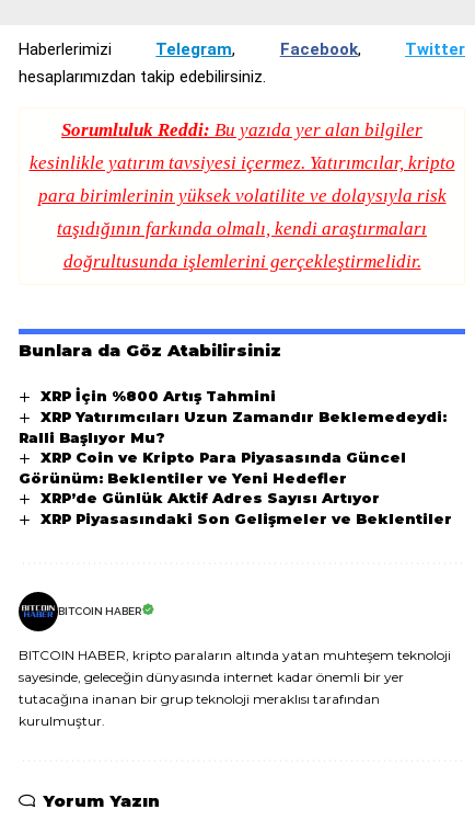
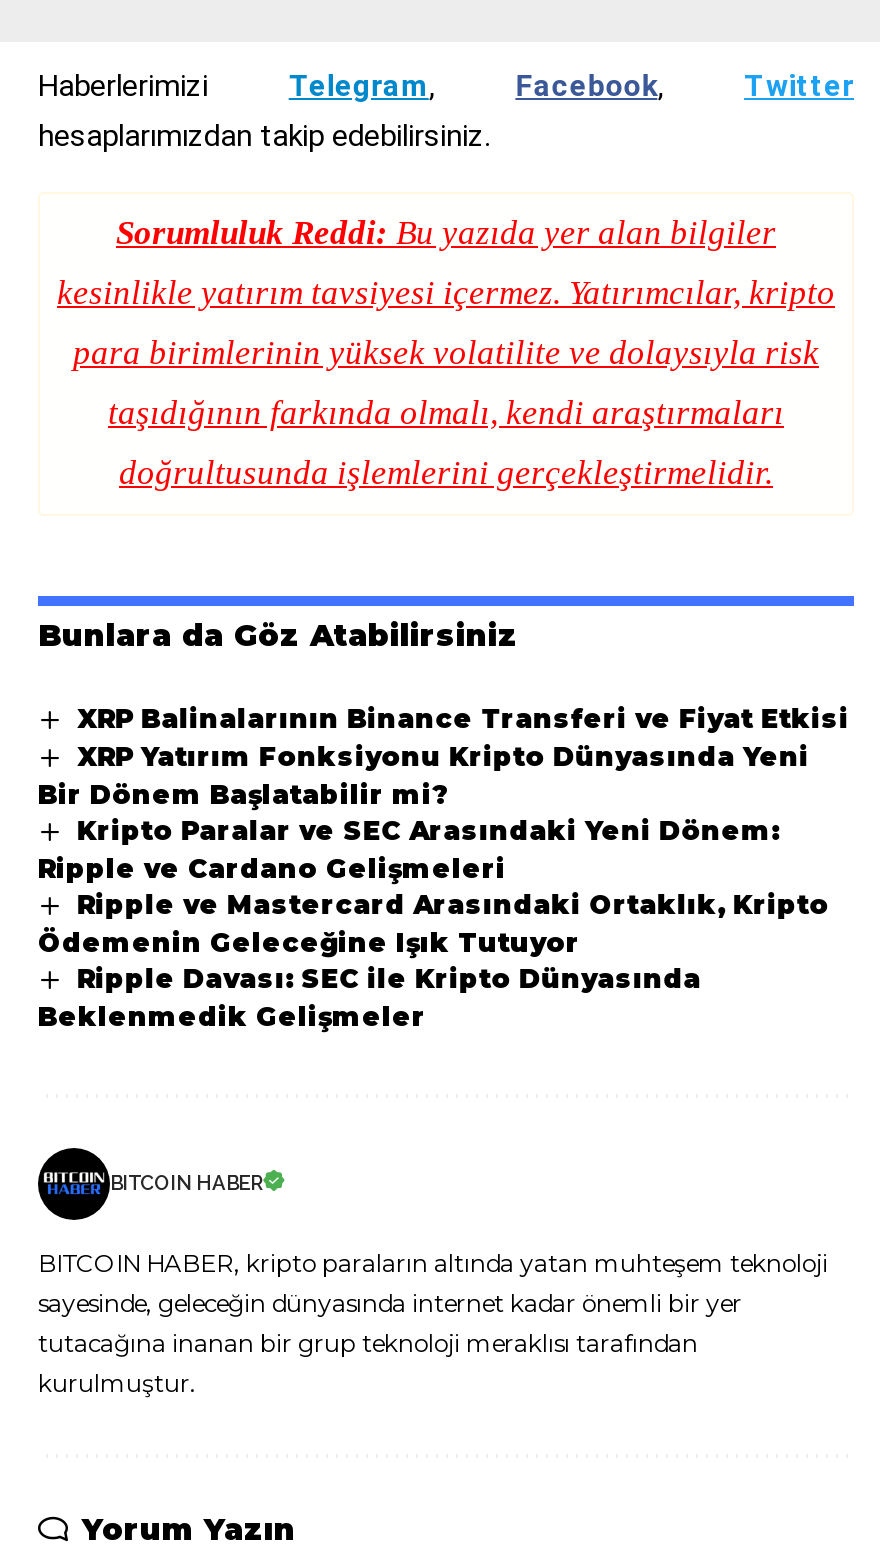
- XRP İçin %800 Artış Tahmini
- XRP Yatırımcıları Uzun Zamandır Beklemedeydi:
- Ralli Başlıyor Mu?
- XRP Coin ve Kripto Para Piyasasında Güncel
- Görünüm: Beklentiler ve Yeni Hedefler
- XRP’de Günlük Aktif Adres Sayısı Artıyor
- XRP Piyasasındaki Son Gelişmeler ve Beklentiler
+ XRP Balinalarının Binance Transferi ve Fiyat Etkisi
+ XRP Yatırım Fonksiyonu Kripto Dünyasında Yeni
+ Bir Dönem Başlatabilir mi?
+ Kripto Paralar ve SEC Arasındaki Yeni Dönem:
+ Ripple ve Cardano Gelişmeleri
+ Ripple ve Mastercard Arasındaki Ortaklık, Kripto
+ Ödemenin Geleceğine Işık Tutuyor
+ Ripple Davası: SEC ile Kripto Dünyasında
+ Beklenmedik Gelişmeler
